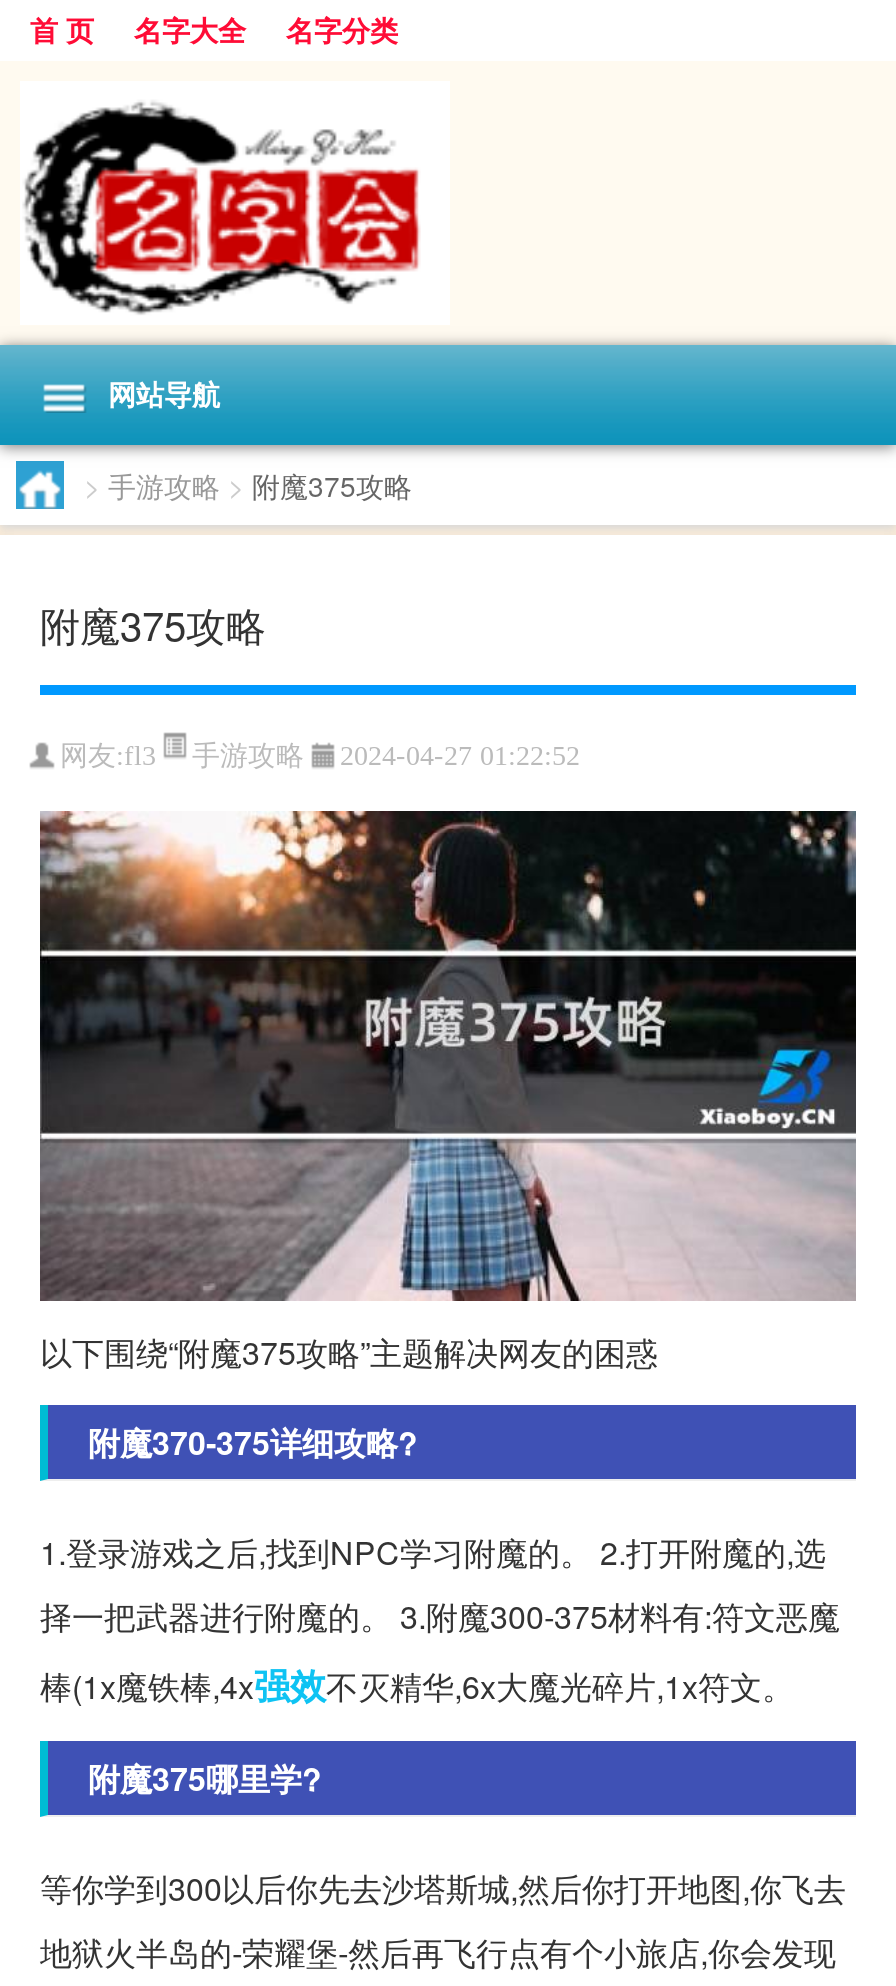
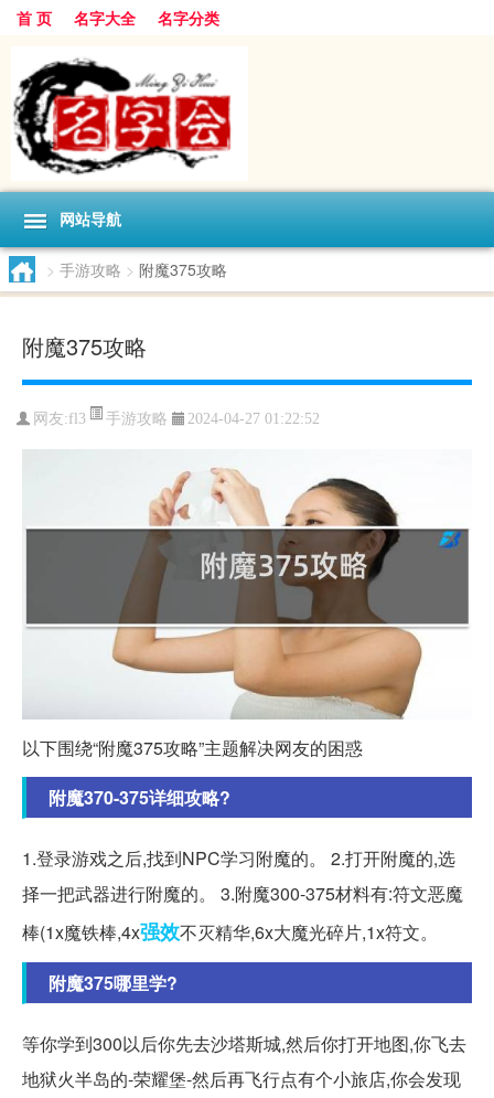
- [image]
+ [image]
